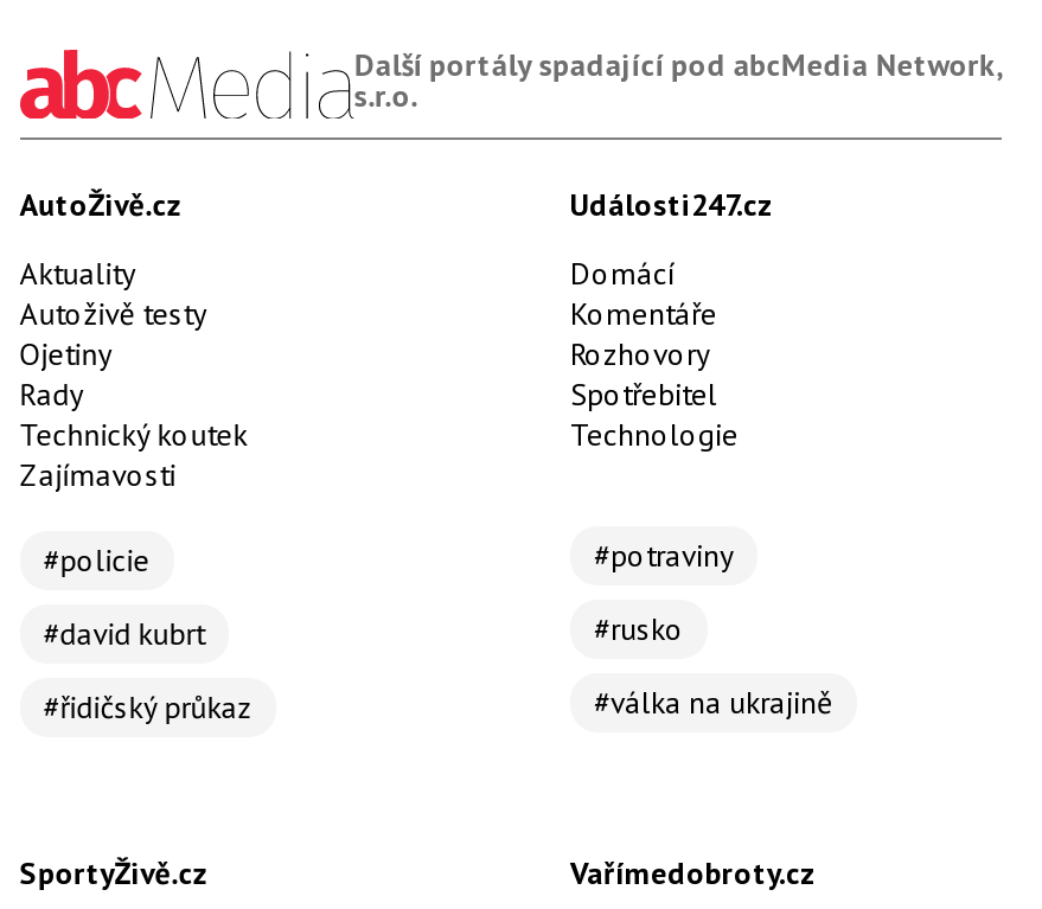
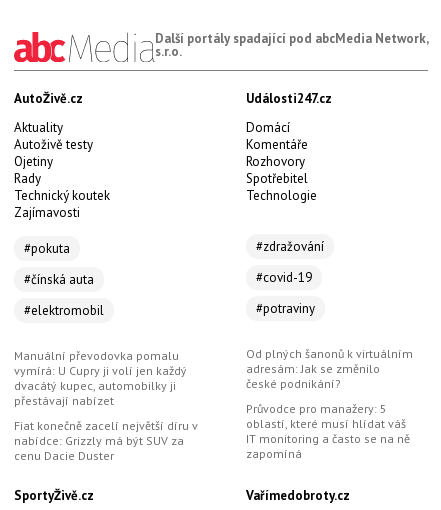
+ #zdražování
+ #covid-19

- #policie
- #david kubrt
- #řidičský průkaz
+ #pokuta
+ #čínská auta
+ #elektromobil
+ Manuální převodovka pomalu
+ vymírá: U Cupry ji volí jen každý
+ dvacátý kupec, automobilky ji
+ přestávají nabízet
+ Fiat konečně zacelí největší díru v
+ nabídce: Grizzly má být SUV za
+ cenu Dacie Duster

- #rusko
+ Od plných šanonů k virtuálním
+ adresám: Jak se změnilo
+ české podnikání?

- #válka na ukrajině
+ Průvodce pro manažery: 5
+ oblastí, které musí hlídat váš
+ IT monitoring a často se na ně
+ zapomíná
